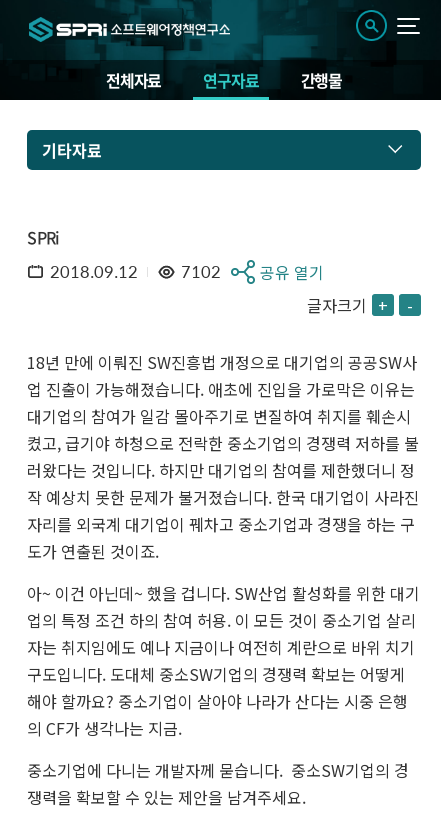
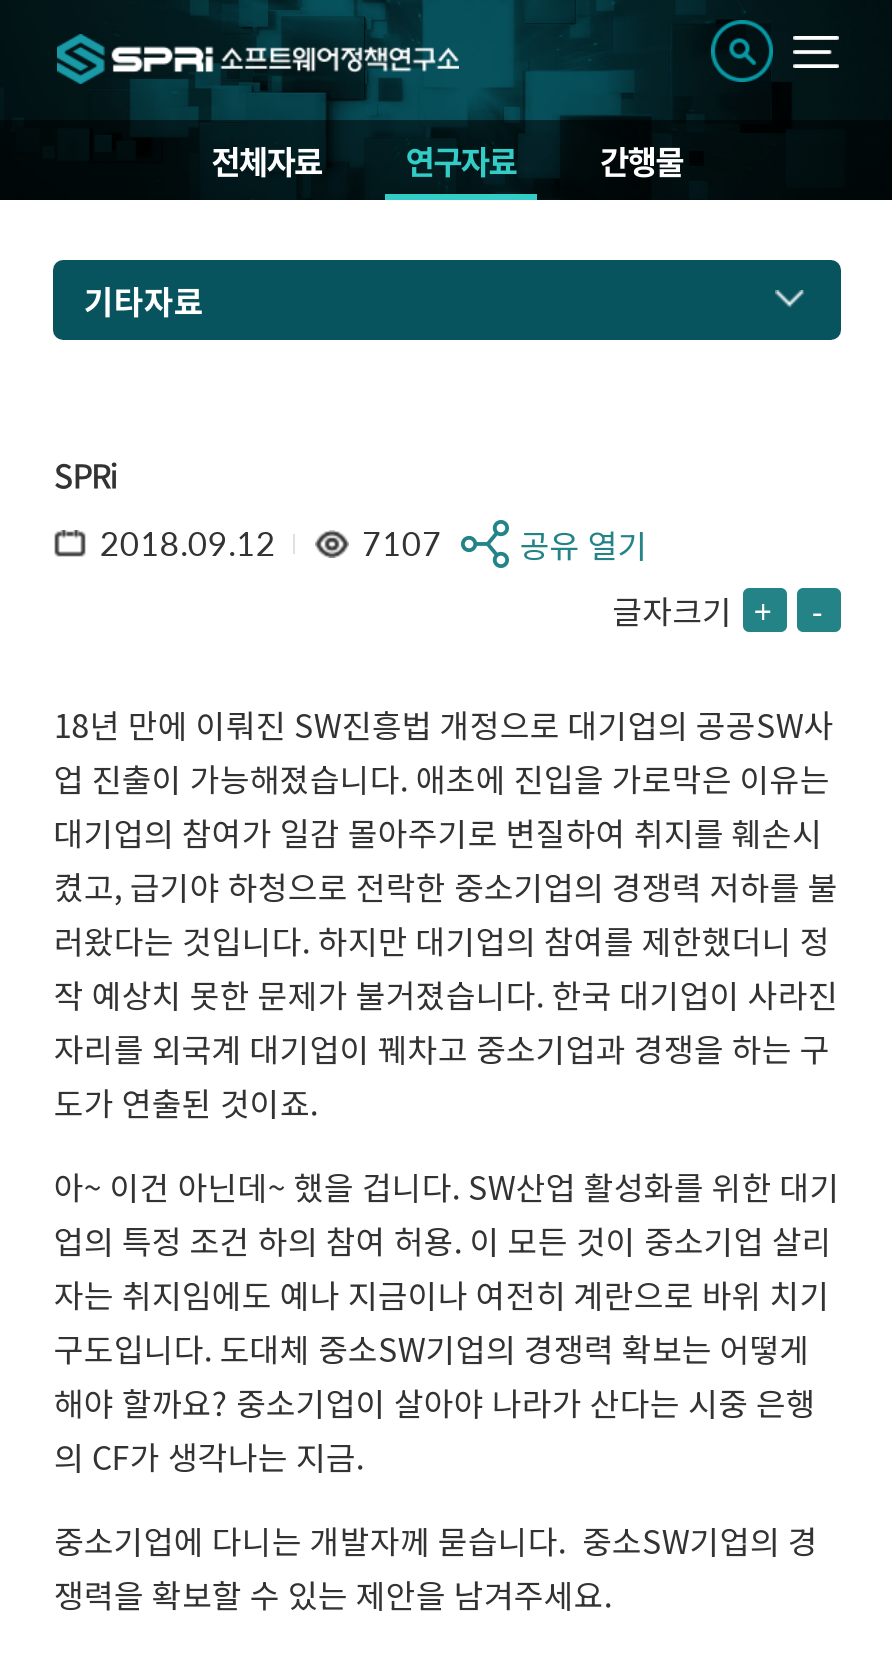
- 2018.09.12 7102 공유 열기
+ 2018.09.12 7107 공유 열기
